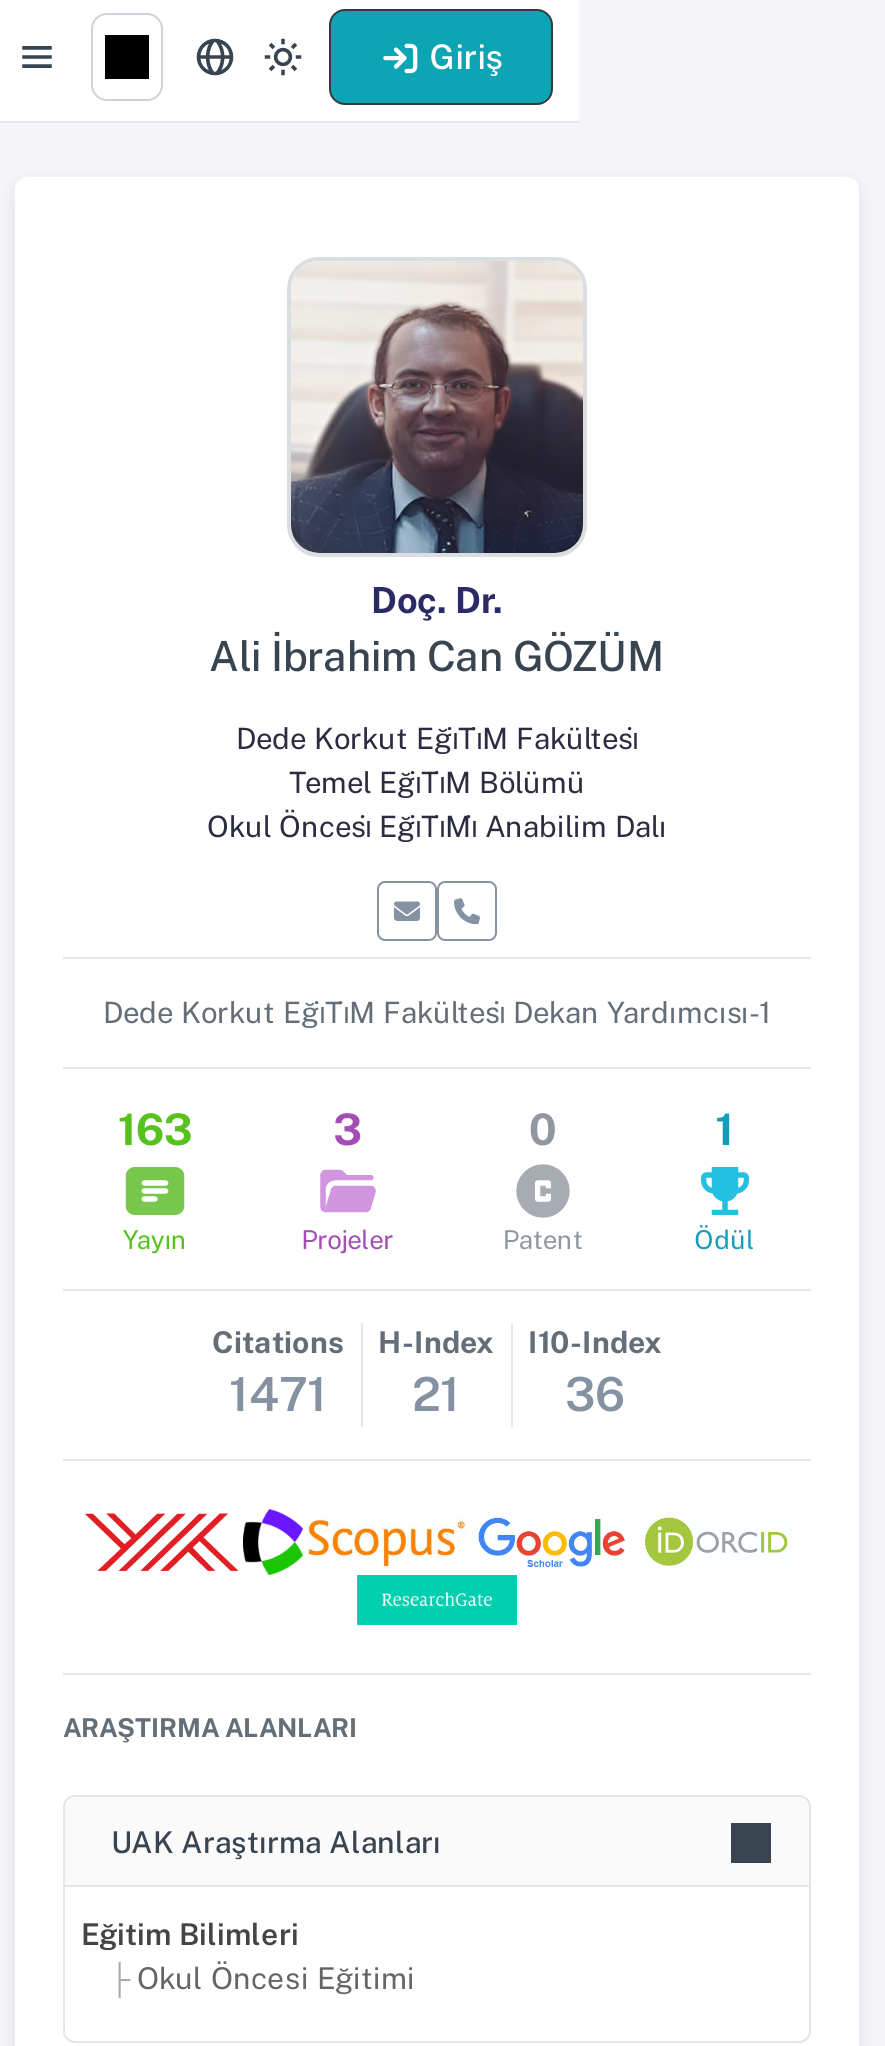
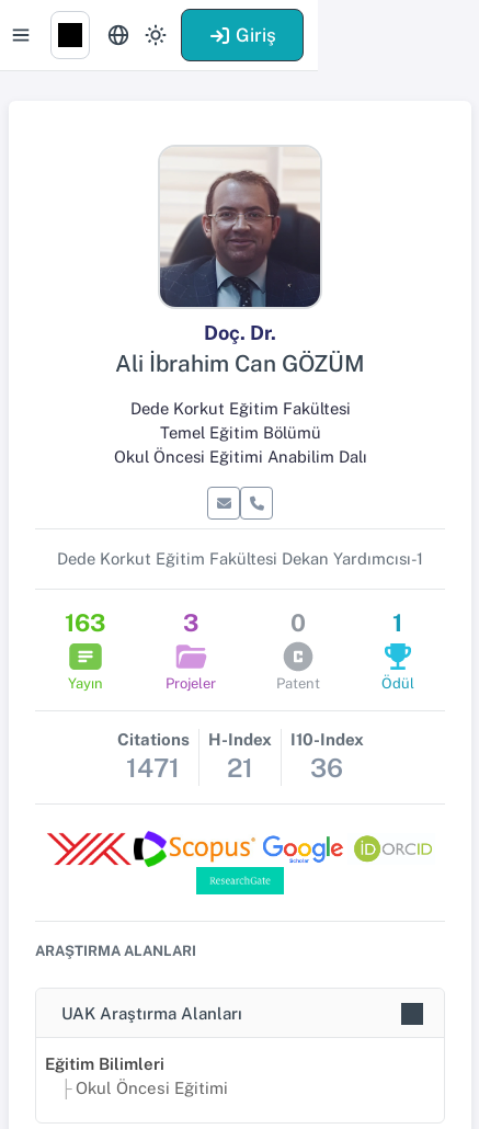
- Dede Korkut Eği̇Ti̇M Fakültesi̇
+ Dede Korkut Eğitim Fakültesi

- Temel Eği̇Ti̇M Bölümü
+ Temel Eğitim Bölümü

- Okul Öncesi̇ Eği̇Ti̇Mi̇ Anabilim Dalı
+ Okul Öncesi Eğitimi Anabilim Dalı

- Dede Korkut Eği̇Ti̇M Fakültesi̇ Dekan Yardımcısı-1
+ Dede Korkut Eğitim Fakültesi Dekan Yardımcısı-1
